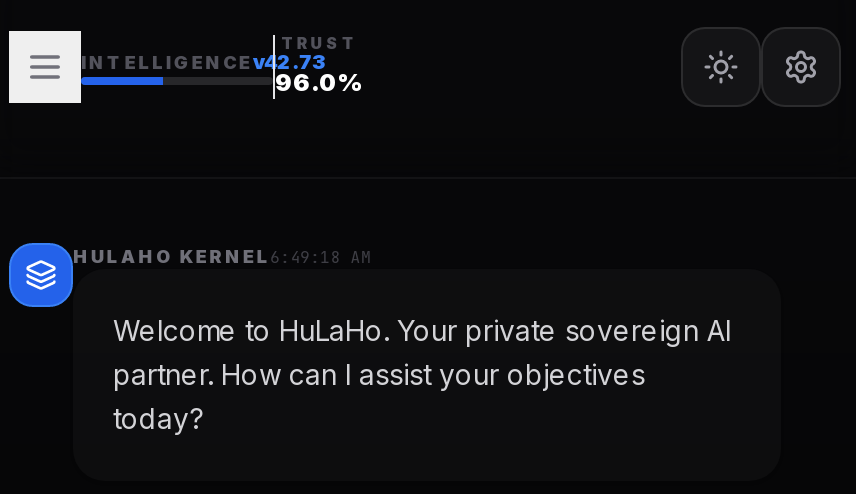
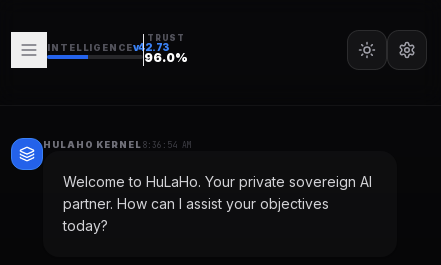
- HULAHO KERNEL 6:49:18 AM
+ HULAHO KERNEL 8:36:54 AM
